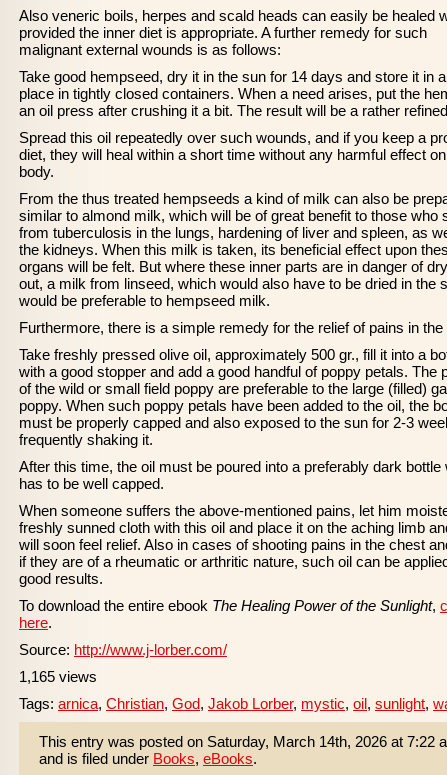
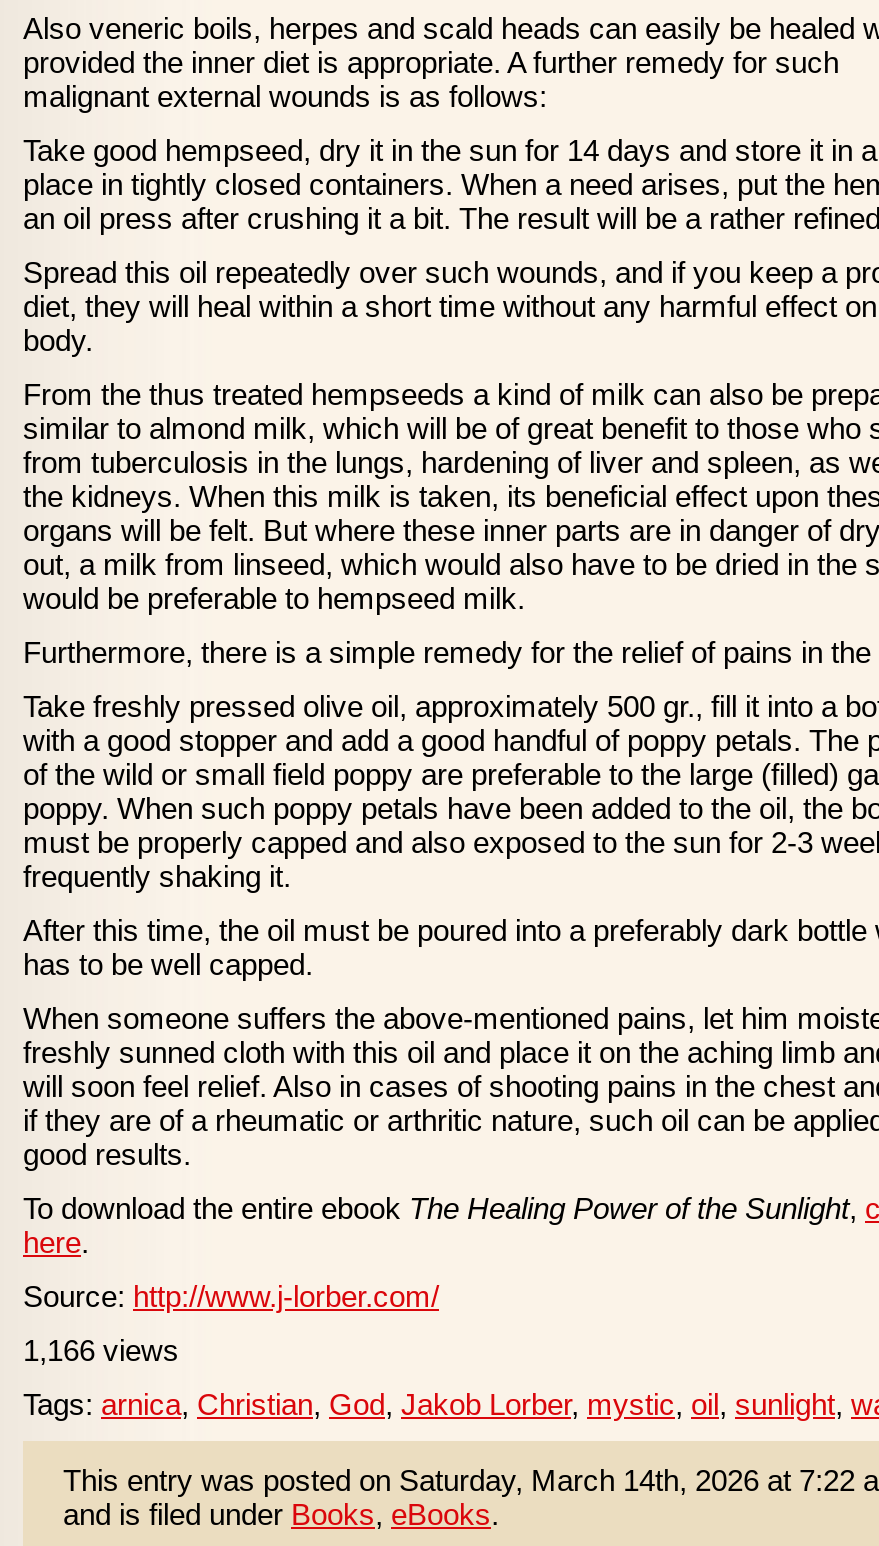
- 1,165 views
+ 1,166 views
